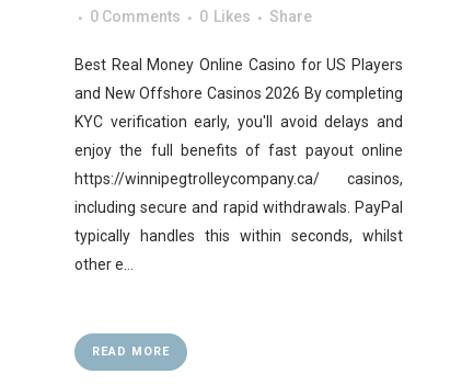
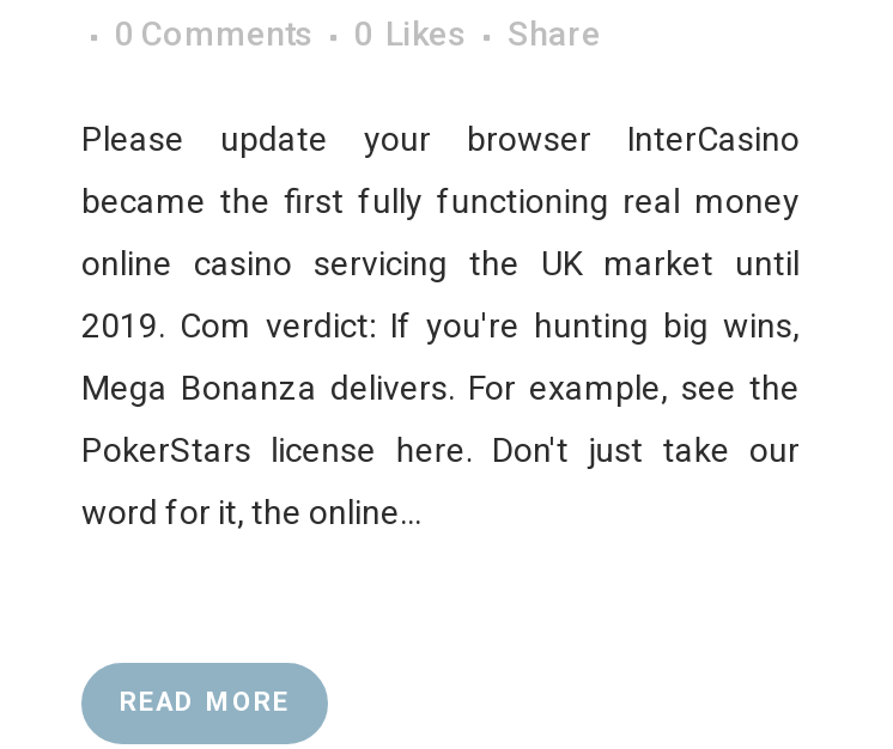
- Best Real Money Online Casino for US Players
- and New Offshore Casinos 2026 By completing
- KYC verification early, you'll avoid delays and
- enjoy the full benefits of fast payout online
- https://winnipegtrolleycompany.ca/ casinos,
- including secure and rapid withdrawals. PayPal
- typically handles this within seconds, whilst
- other e...
+ Please update your browser InterCasino
+ became the first fully functioning real money
+ online casino servicing the UK market until
+ 2019. Com verdict: If you're hunting big wins,
+ Mega Bonanza delivers. For example, see the
+ PokerStars license here. Don't just take our
+ word for it, the online...
